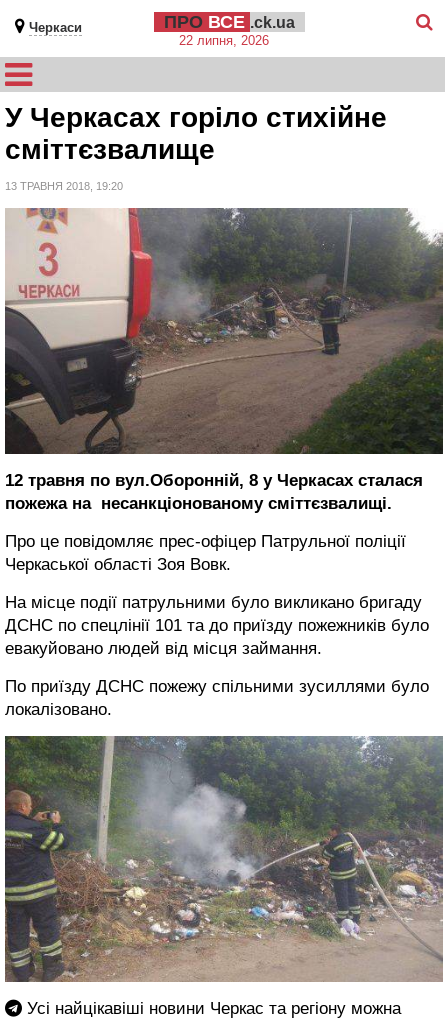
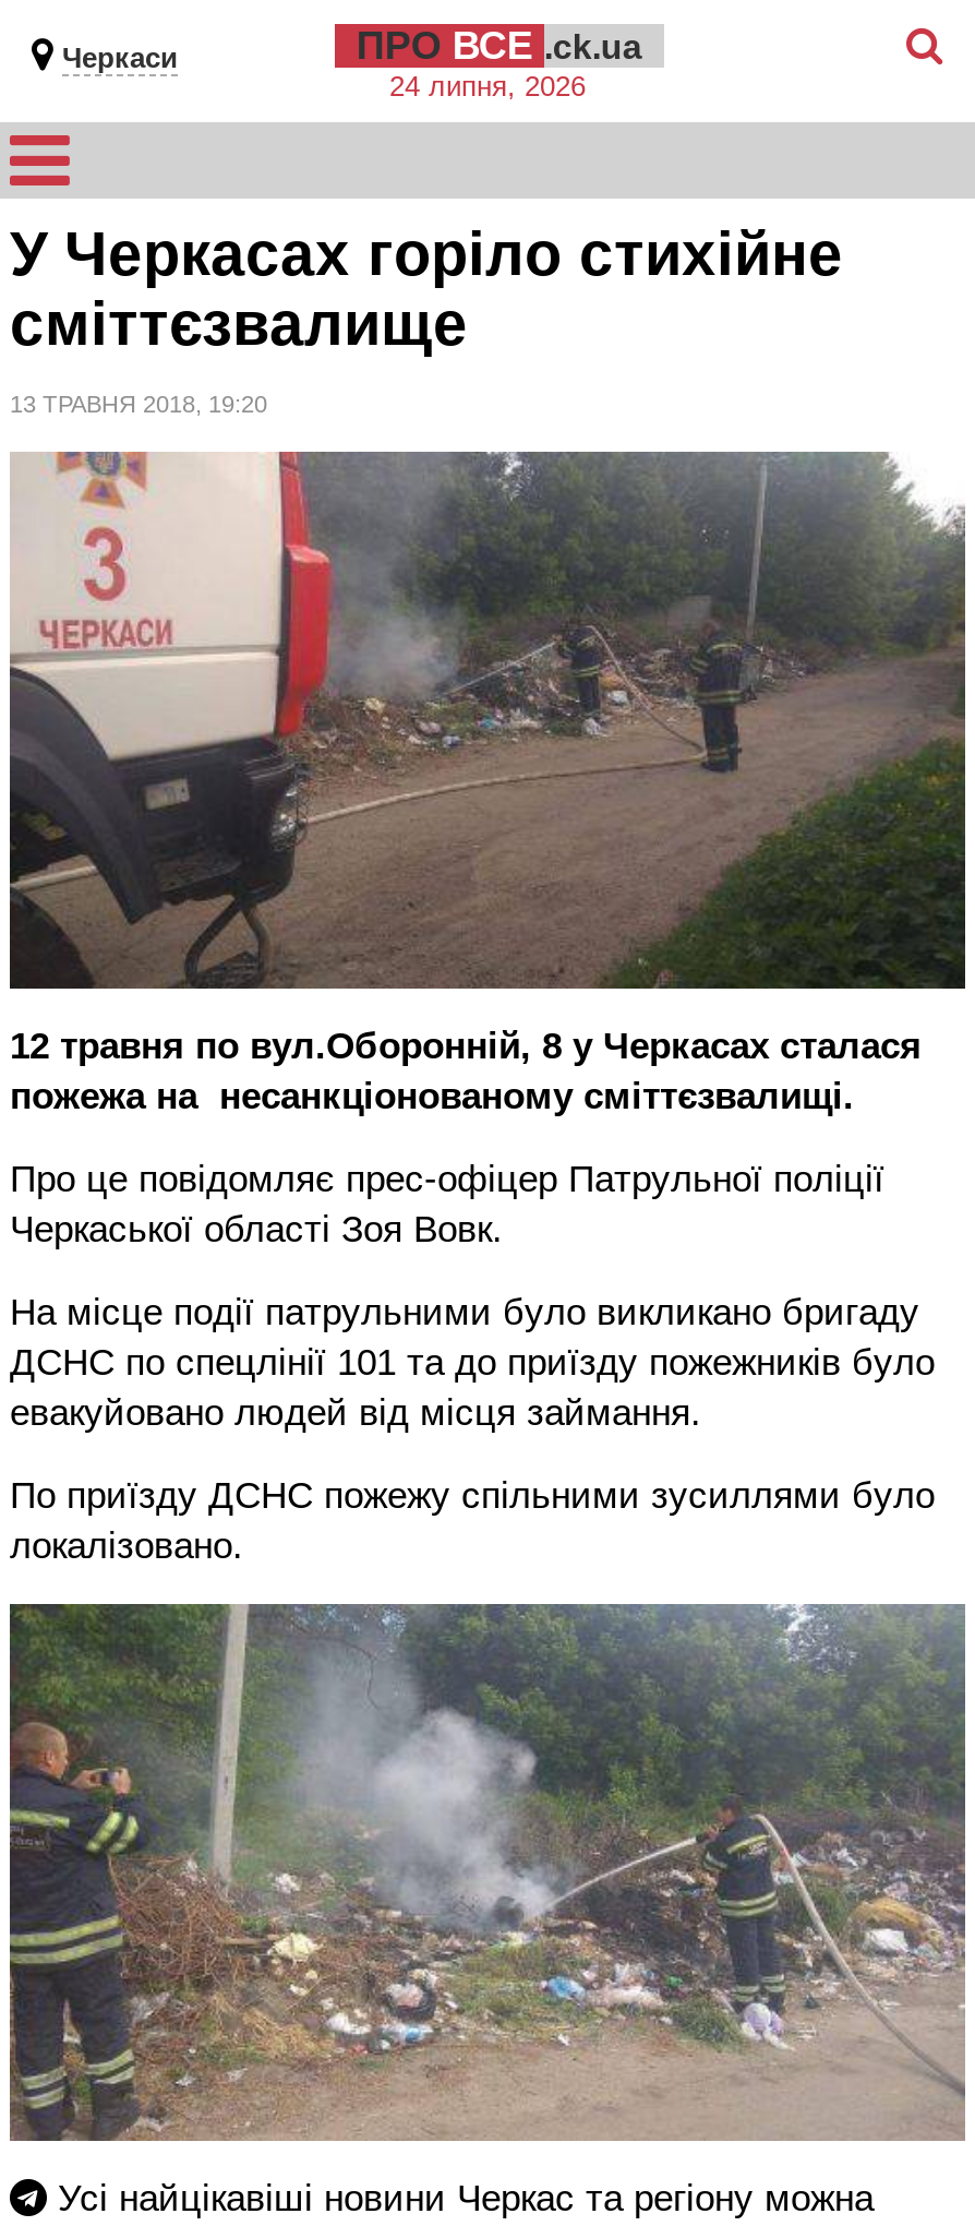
- 22 липня, 2026
+ 24 липня, 2026
